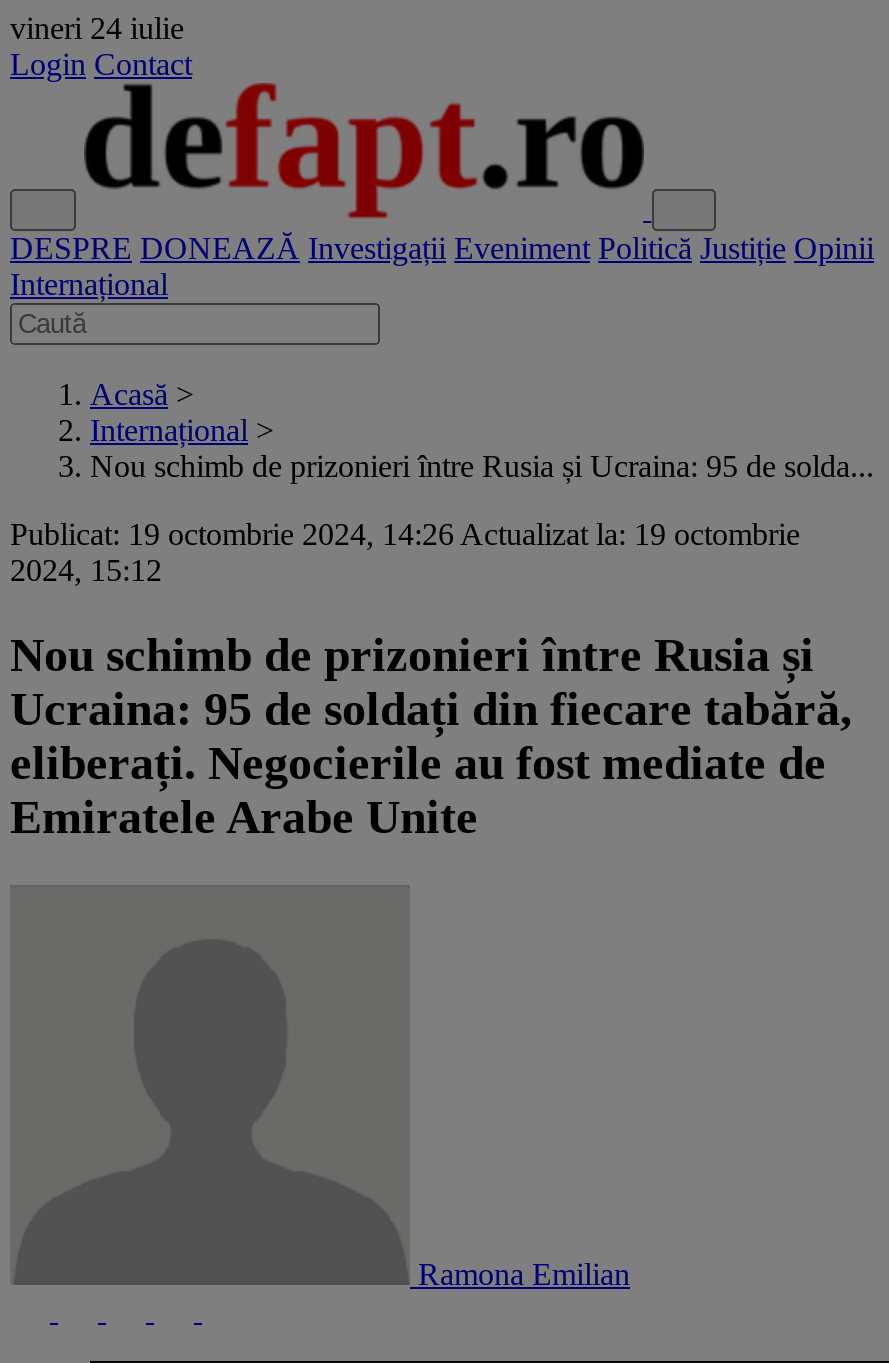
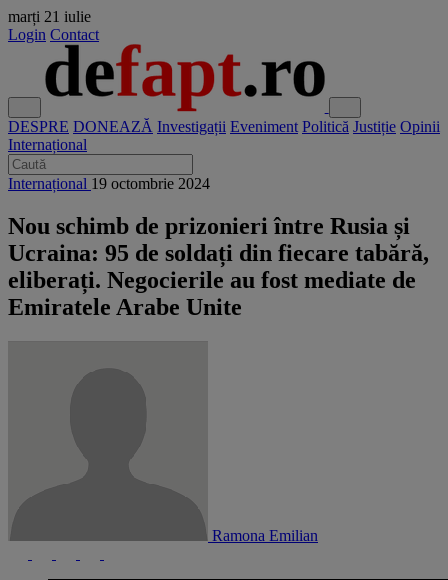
- vineri 24 iulie
+ marți 21 iulie

- Acasă >
- Internațional >
- Nou schimb de prizonieri între Rusia și Ucraina: 95 de solda...
- Publicat: 19 octombrie 2024, 14:26 Actualizat la: 19 octombrie
- 2024, 15:12
+ Internațional19 octombrie 2024
